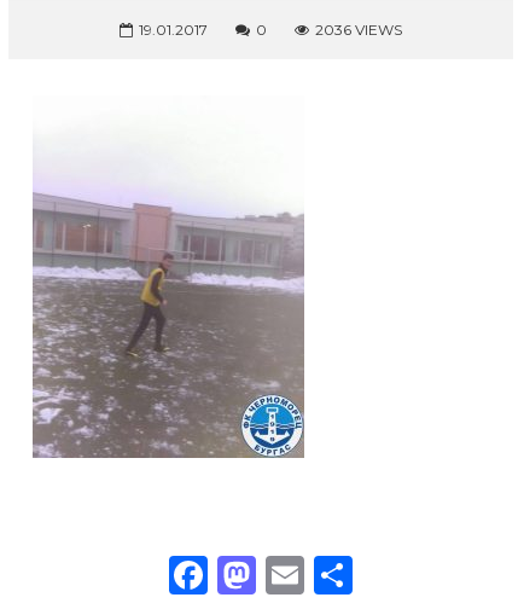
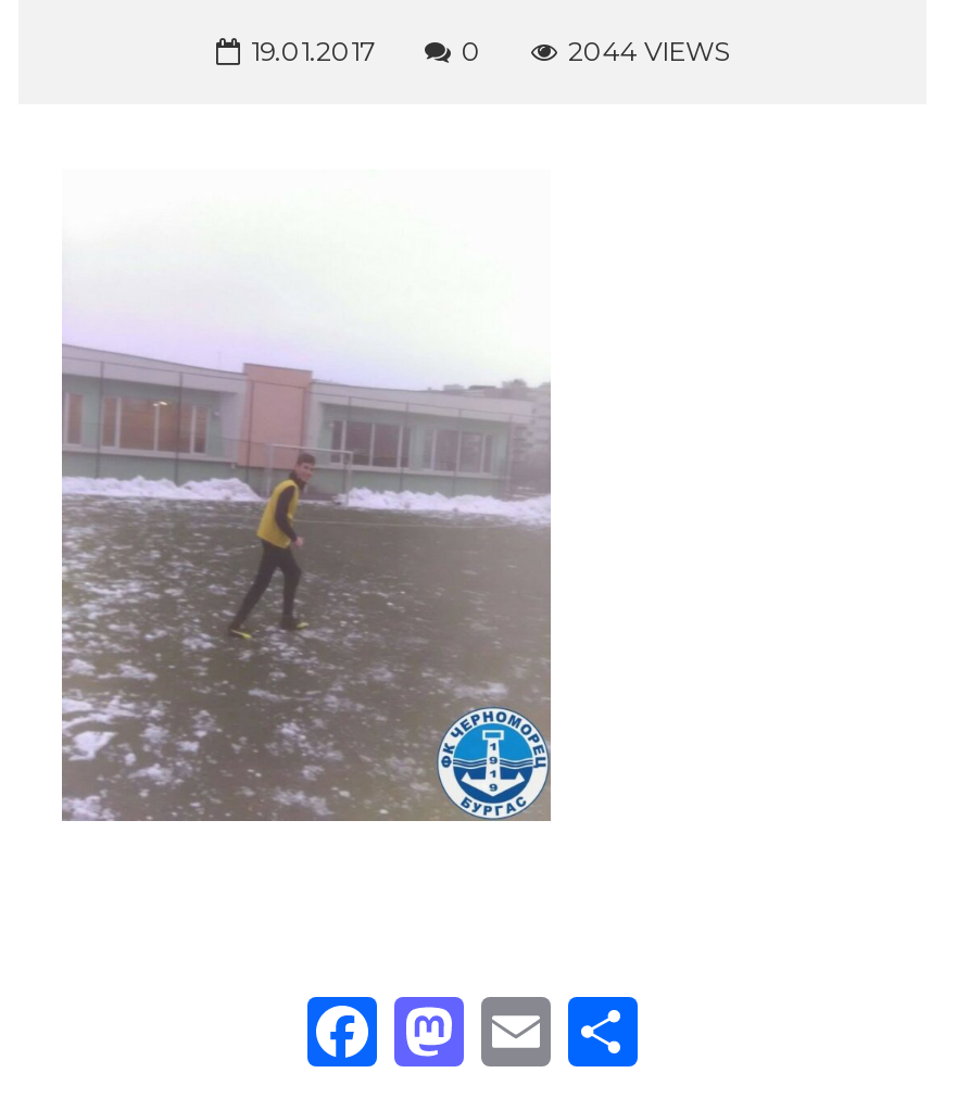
- 2036 VIEWS
+ 2044 VIEWS
